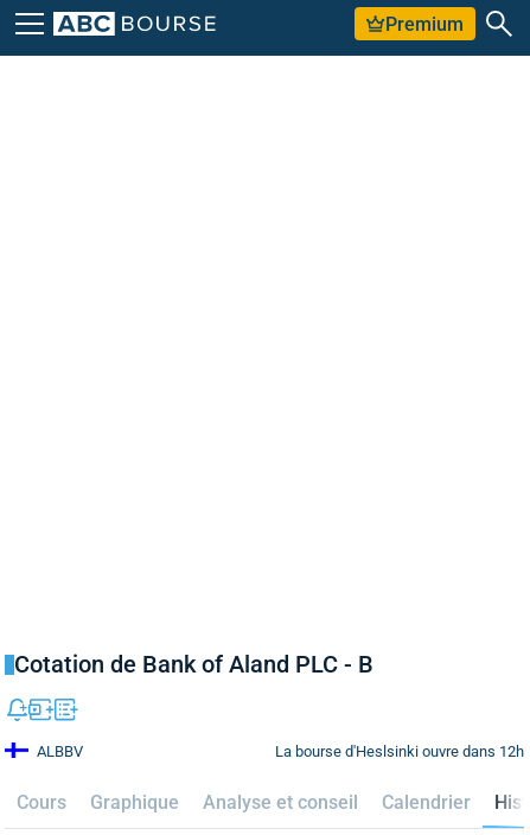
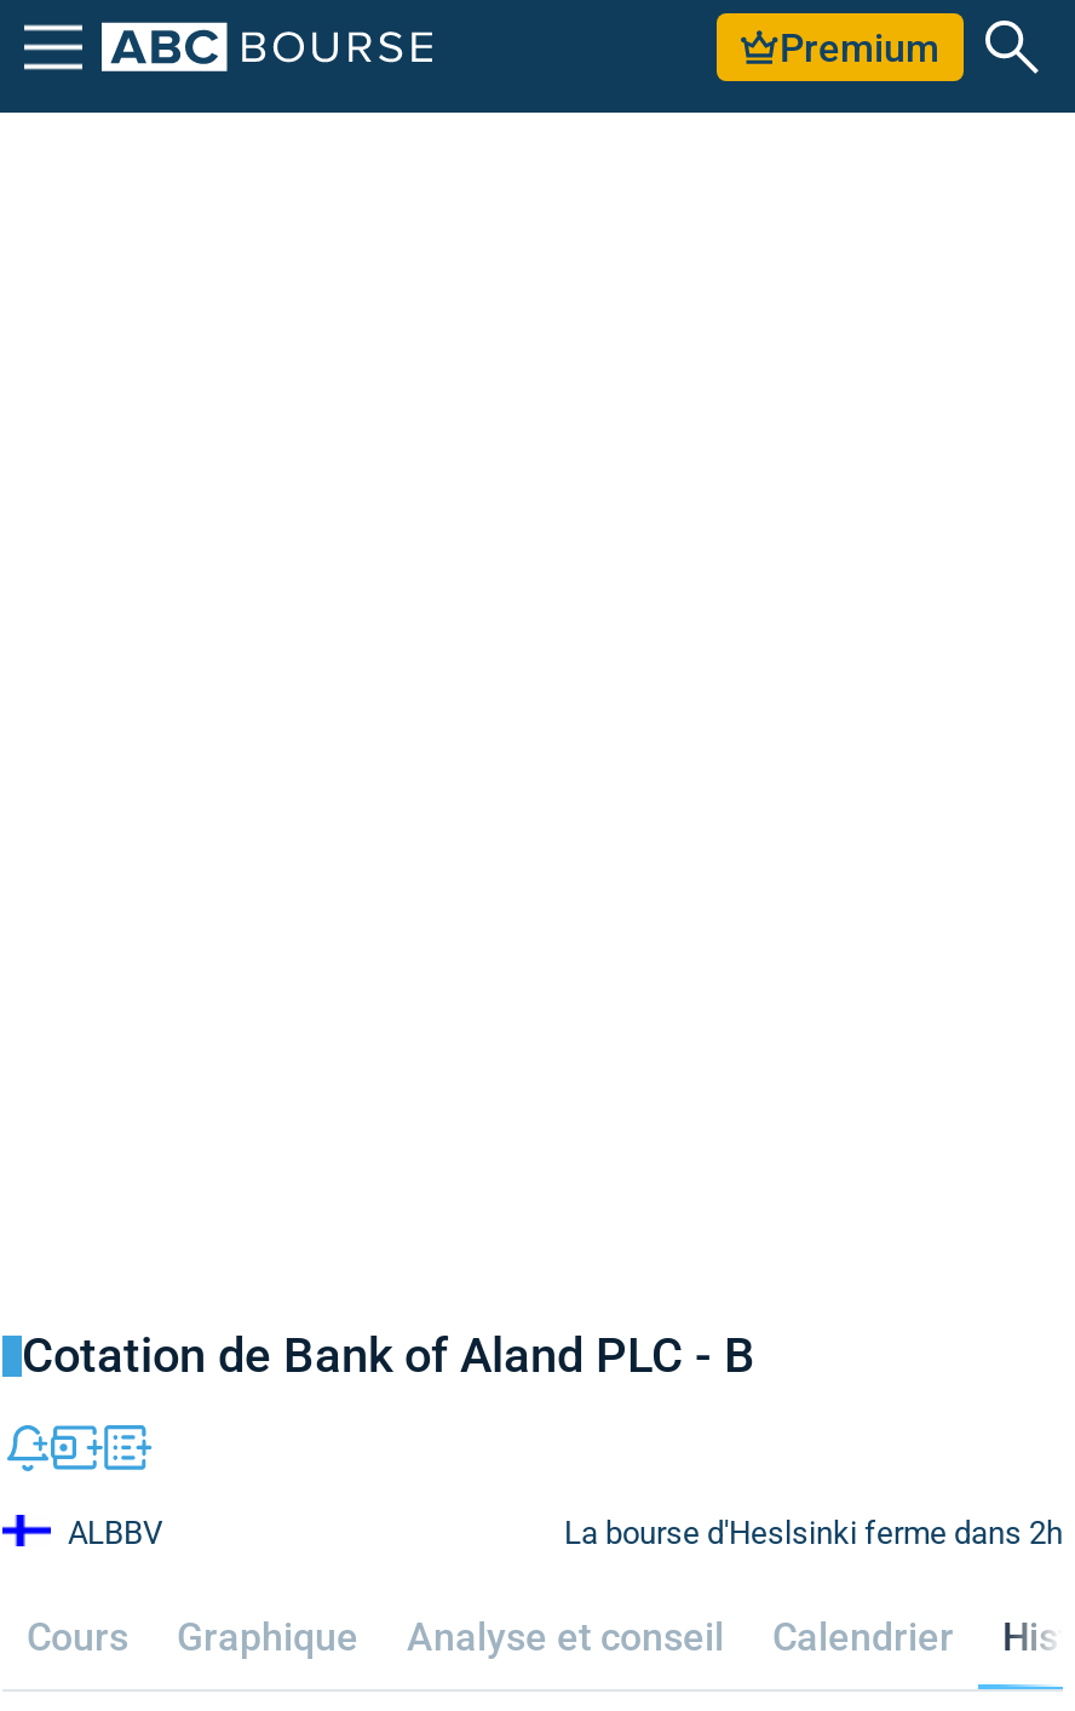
- La bourse d'Heslsinki ouvre dans 12h
+ La bourse d'Heslsinki ferme dans 2h
